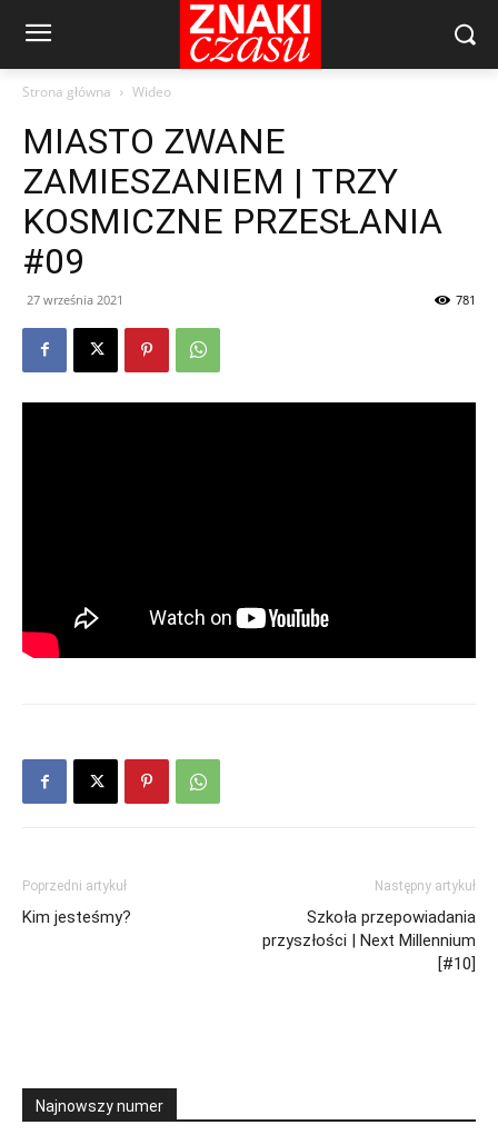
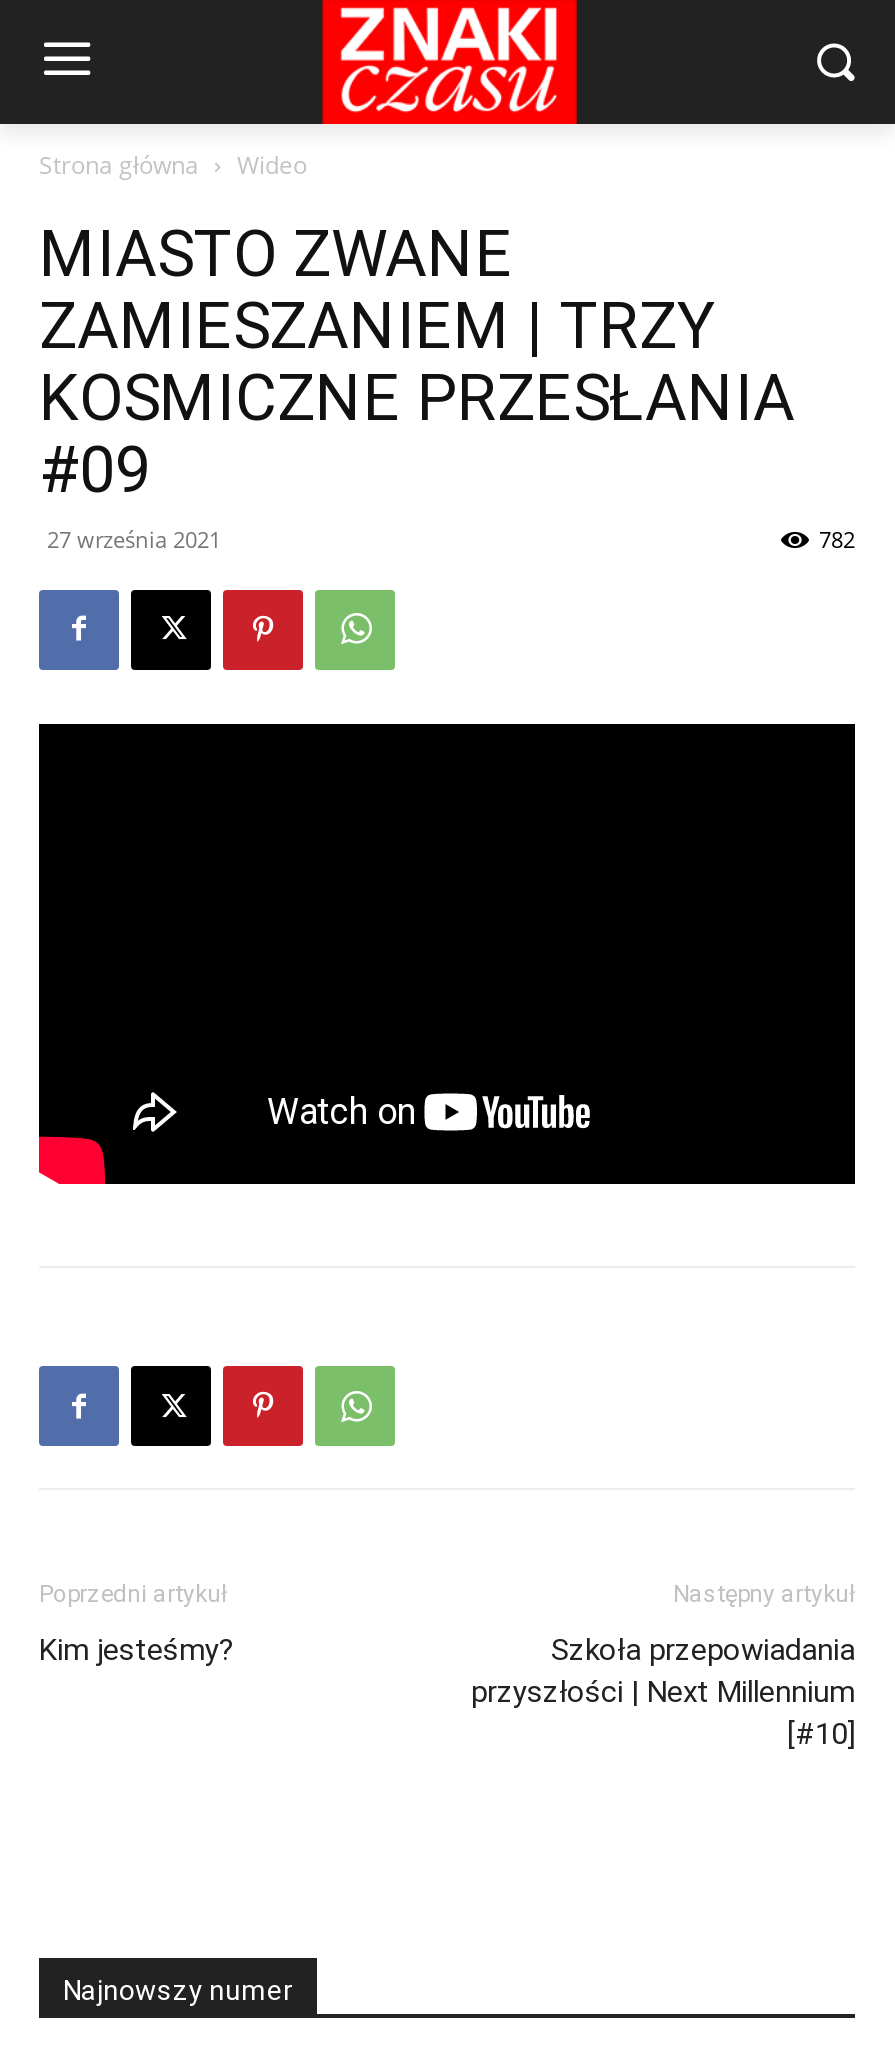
- 781
+ 782
